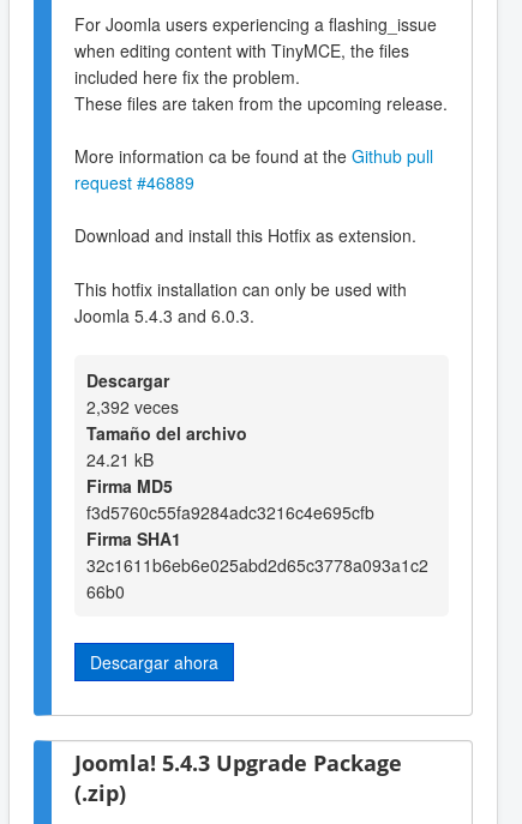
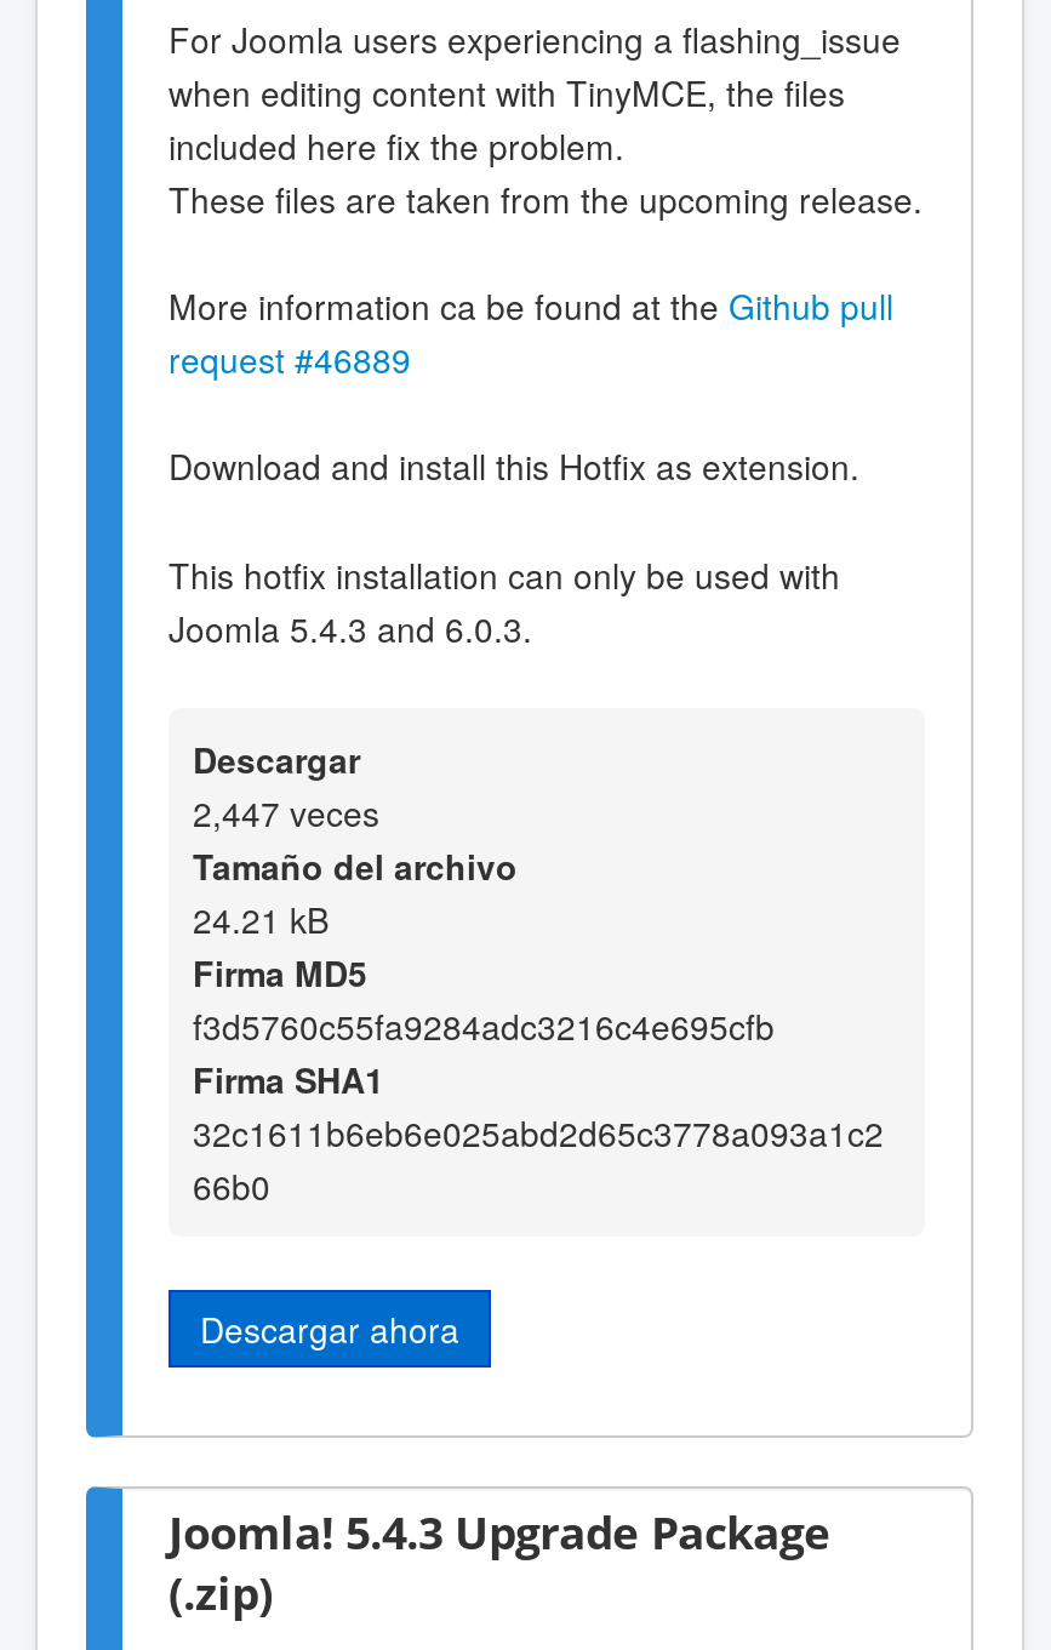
- 2,392 veces
+ 2,447 veces
